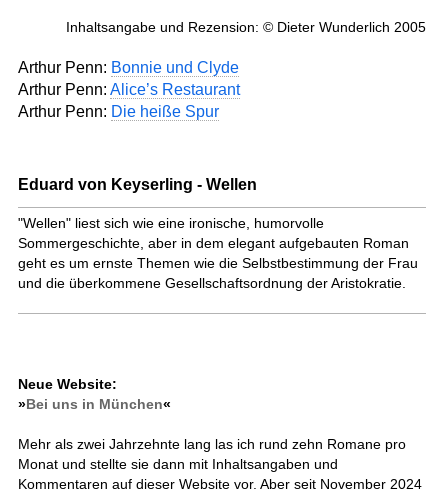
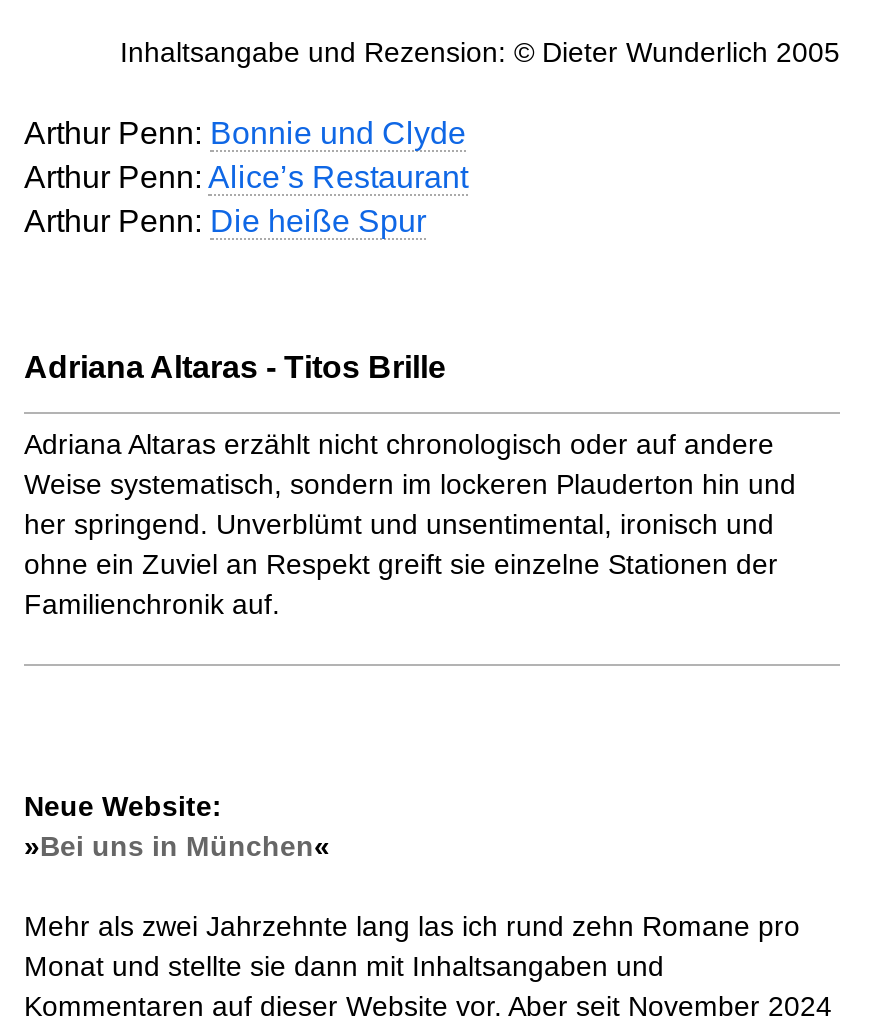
- Eduard von Keyserling - Wellen
+ Adriana Altaras - Titos Brille

- "Wellen" liest sich wie eine ironische, humorvolle
- Sommergeschichte, aber in dem elegant aufgebauten Roman
- geht es um ernste Themen wie die Selbstbestimmung der Frau
- und die überkommene Gesellschaftsordnung der Aristokratie.
+ Adriana Altaras erzählt nicht chronologisch oder auf andere
+ Weise systematisch, sondern im lockeren Plauderton hin und
+ her springend. Unverblümt und unsentimental, ironisch und
+ ohne ein Zuviel an Respekt greift sie einzelne Stationen der
+ Familienchronik auf.
